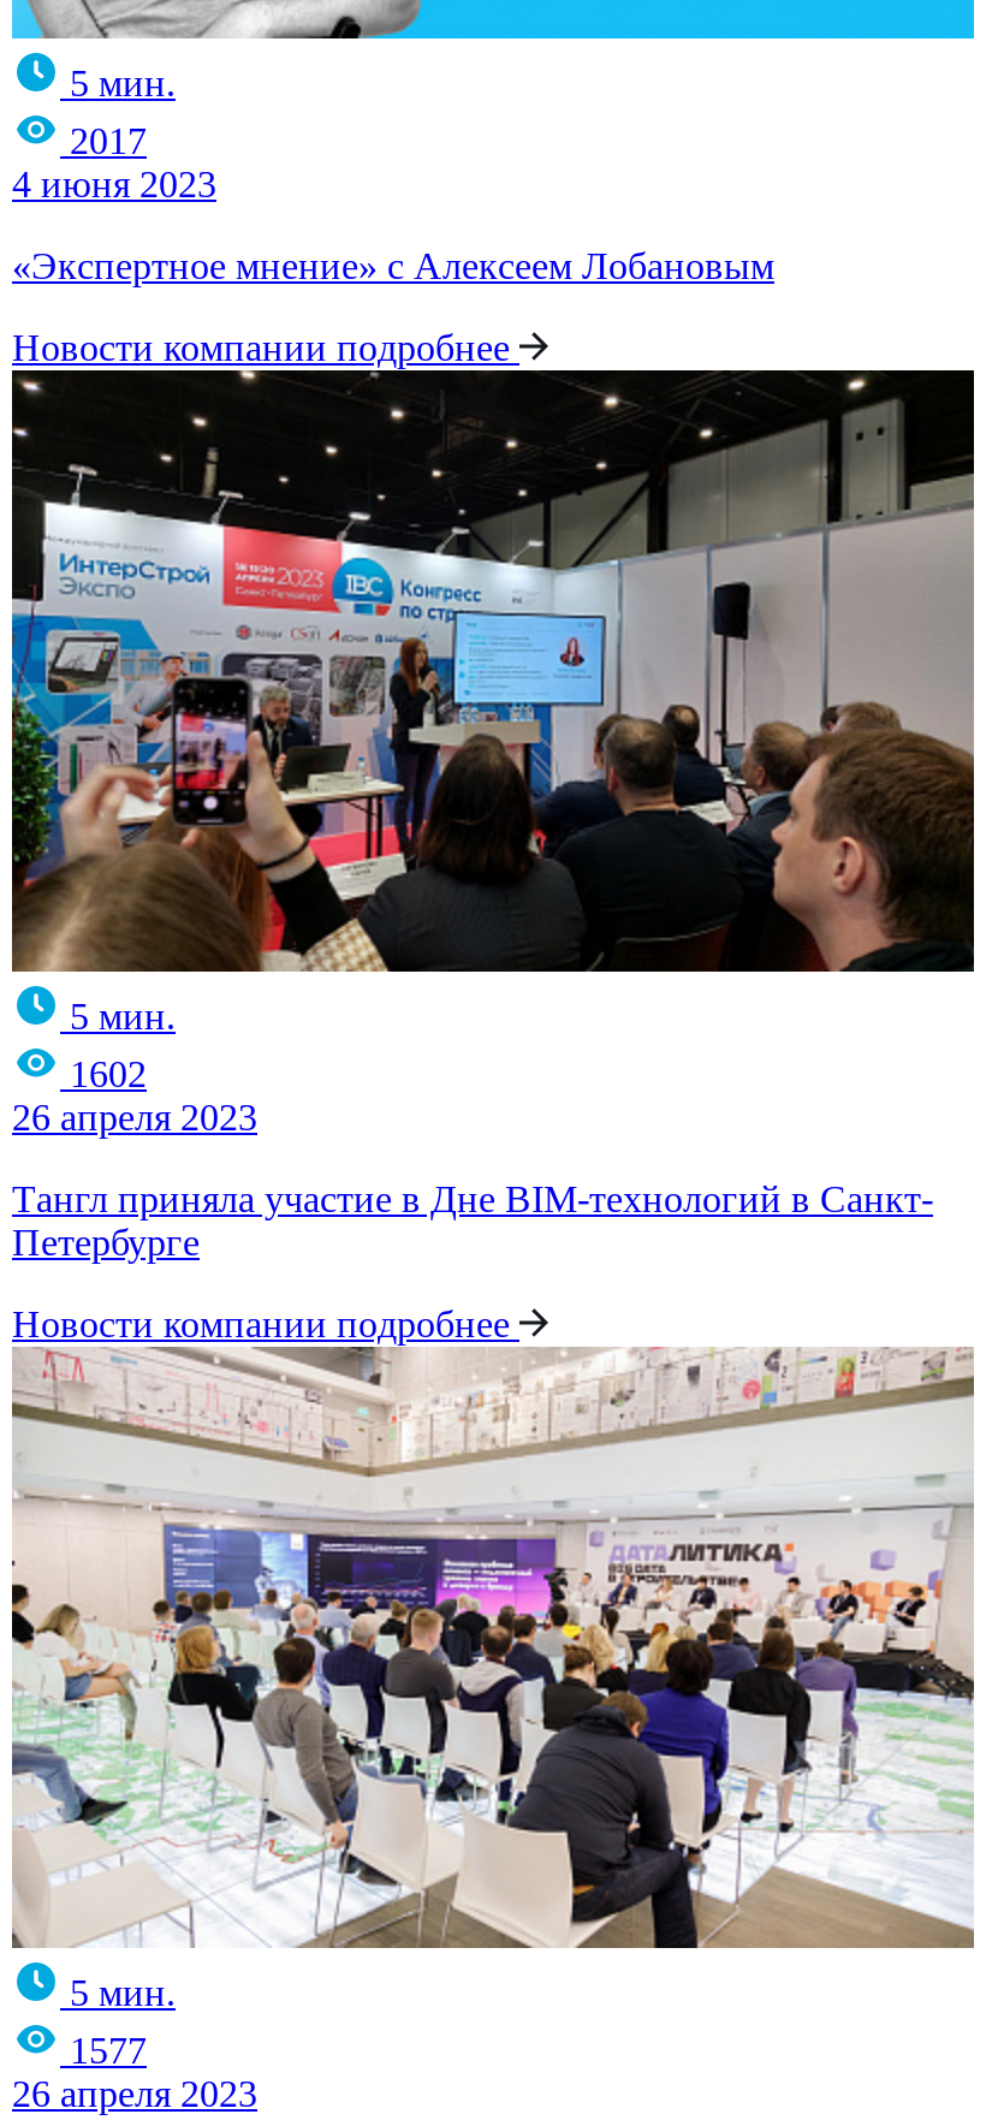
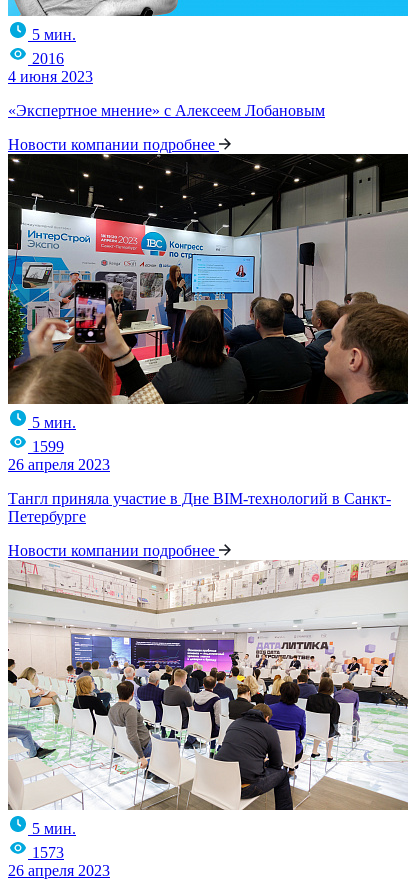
- 2017
+ 2016

- 1602
+ 1599

- 1577
+ 1573
